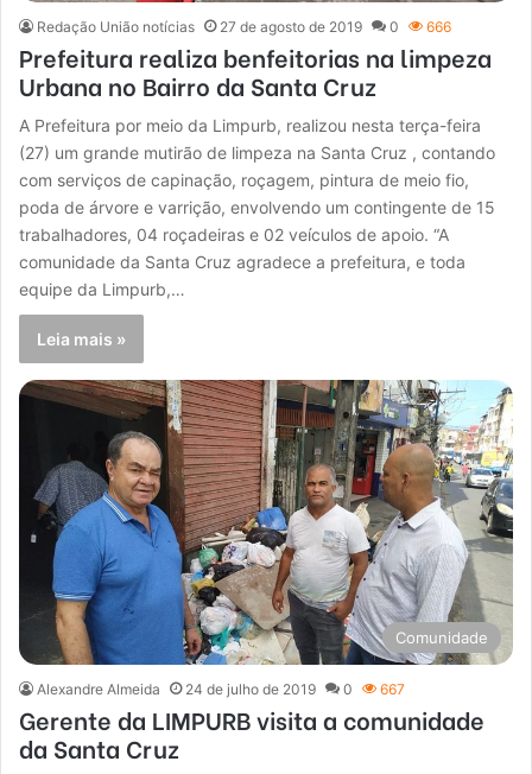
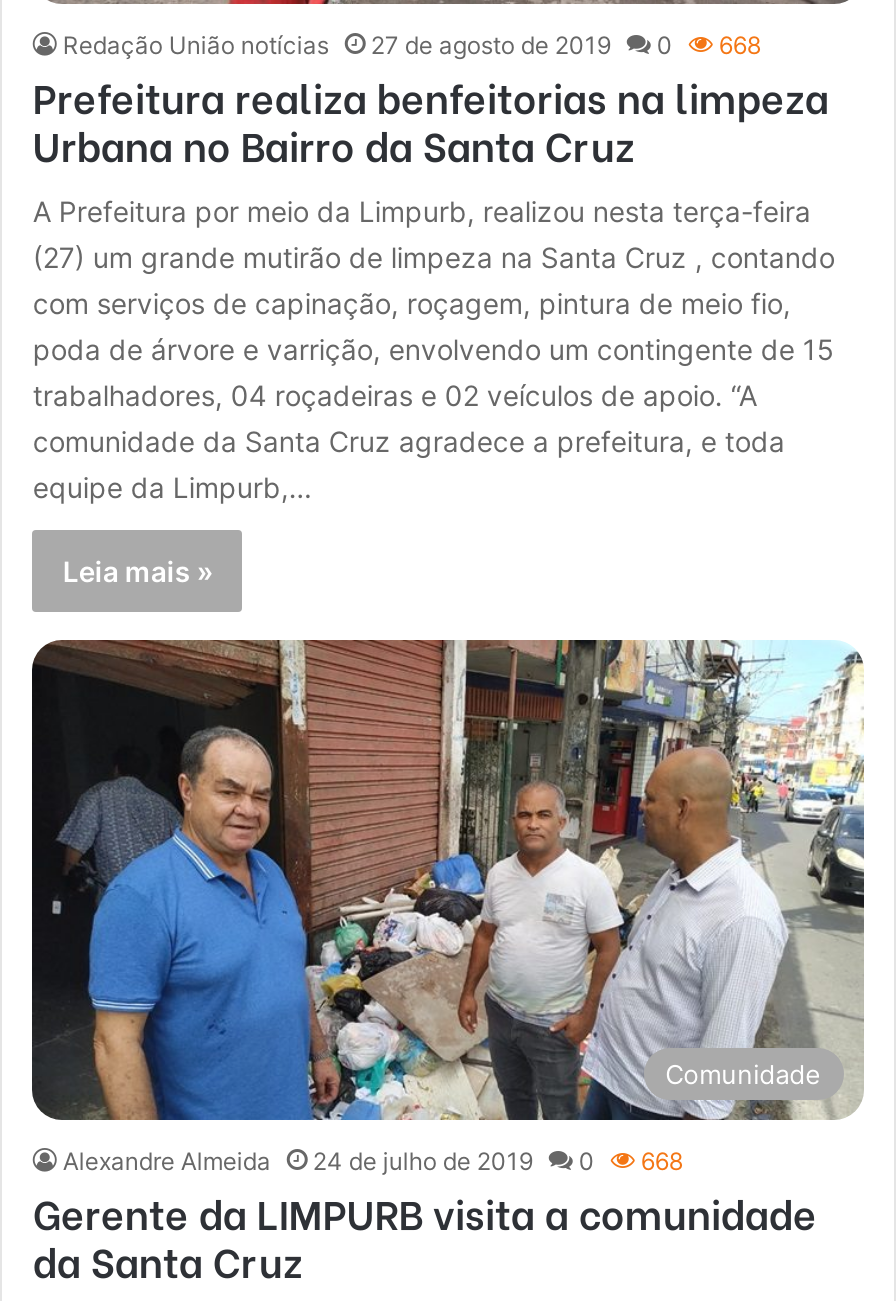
- Redação União notícias 27 de agosto de 2019 0 666
+ Redação União notícias 27 de agosto de 2019 0 668

- Alexandre Almeida 24 de julho de 2019 0 667
+ Alexandre Almeida 24 de julho de 2019 0 668
